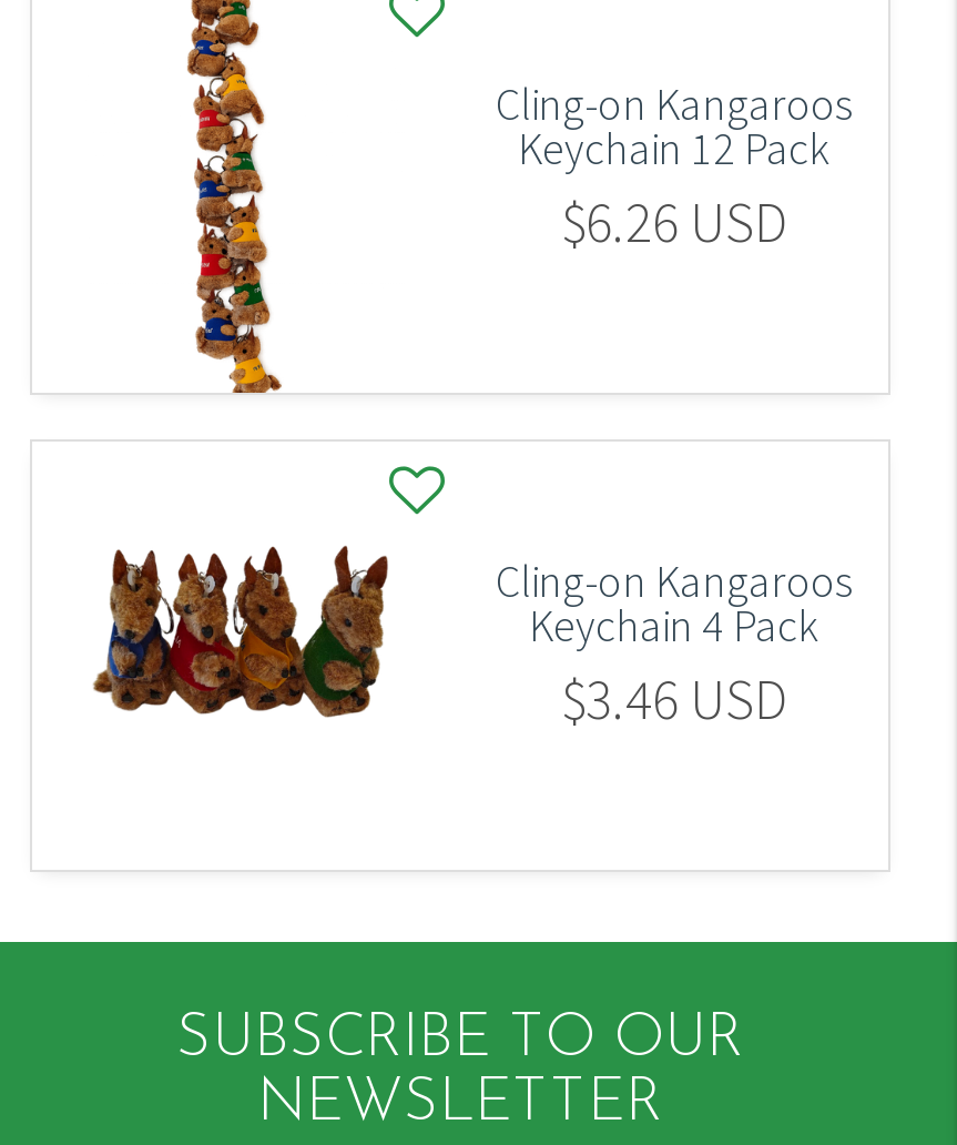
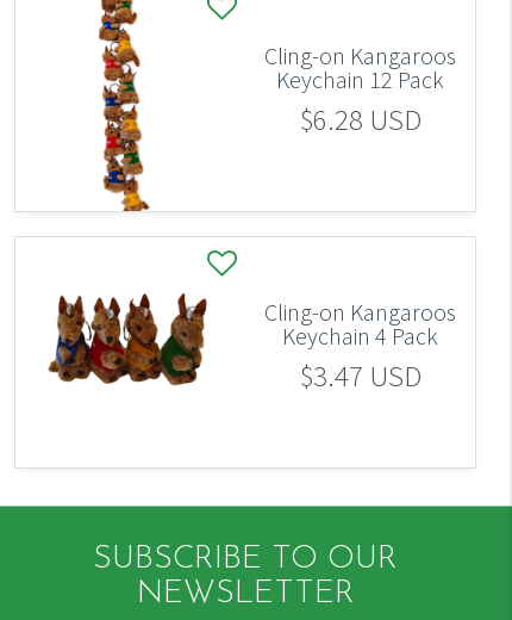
- $6.26 USD
+ $6.28 USD

- $3.46 USD
+ $3.47 USD
